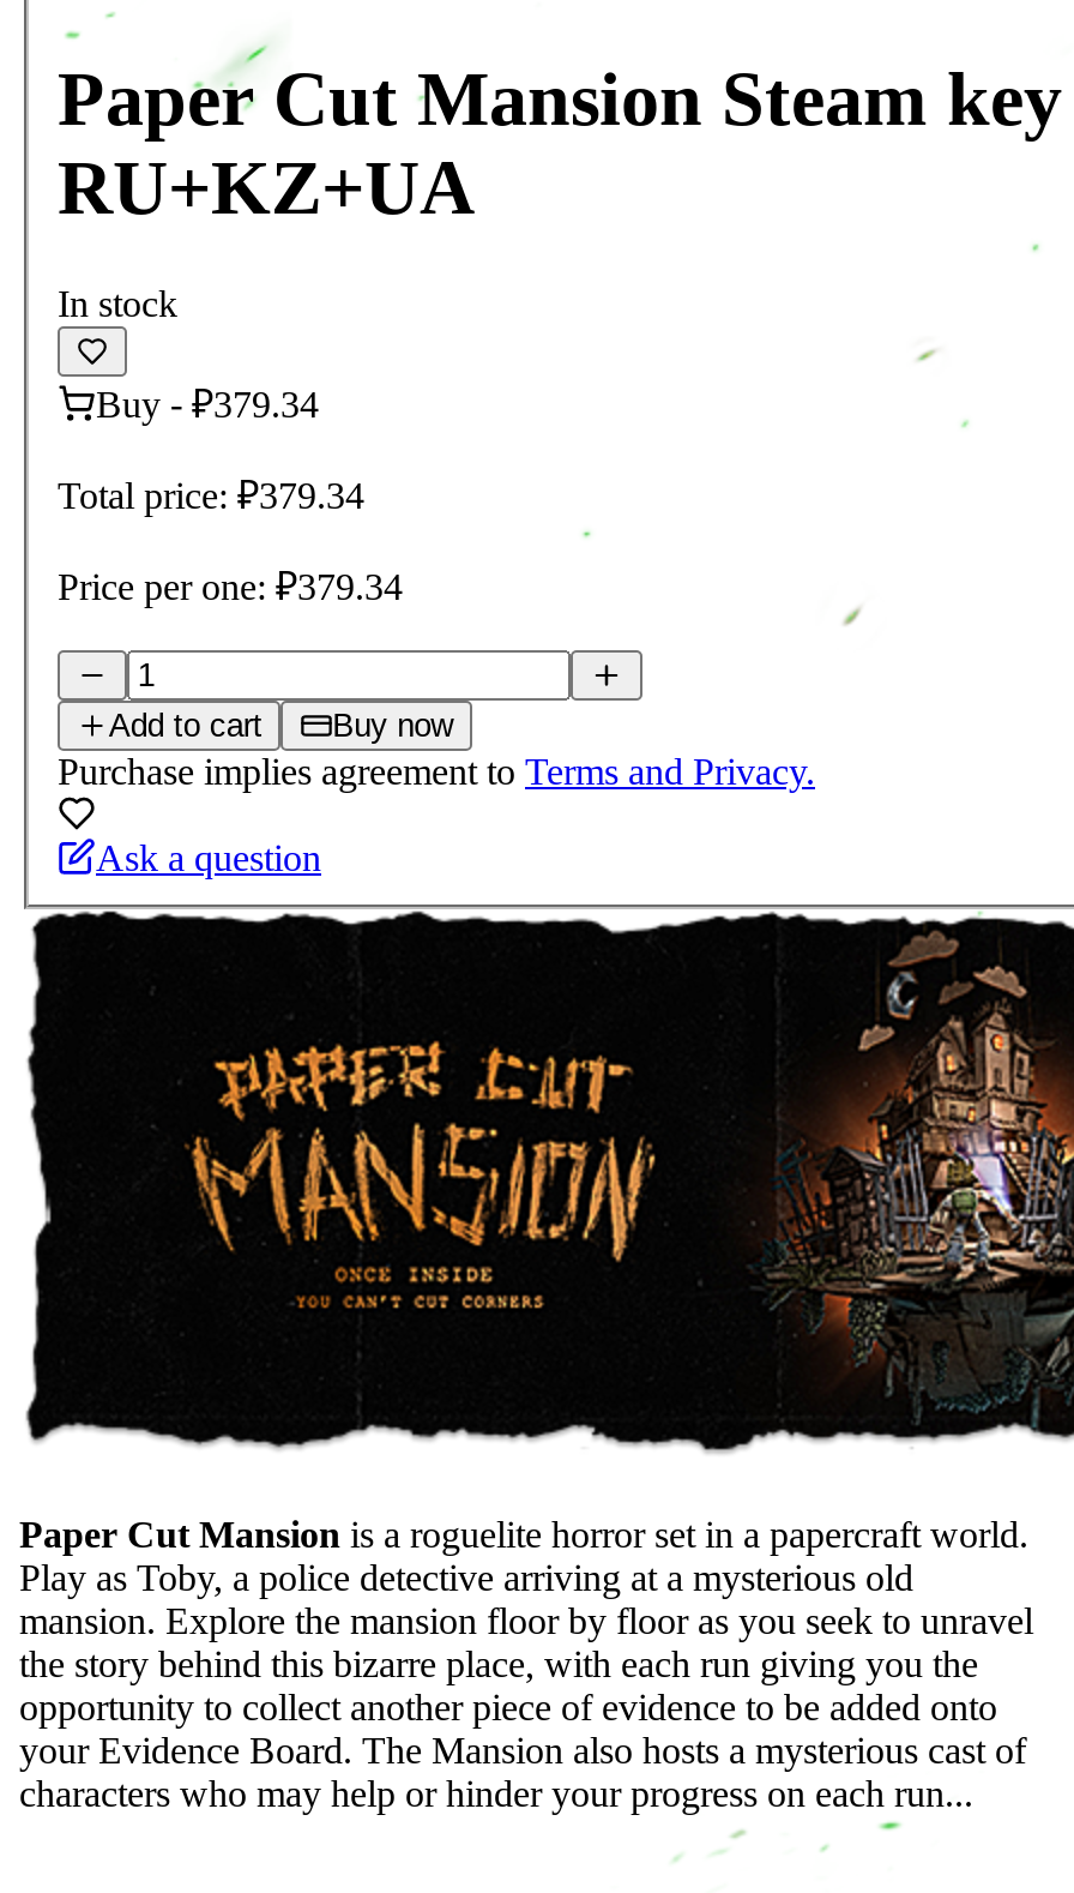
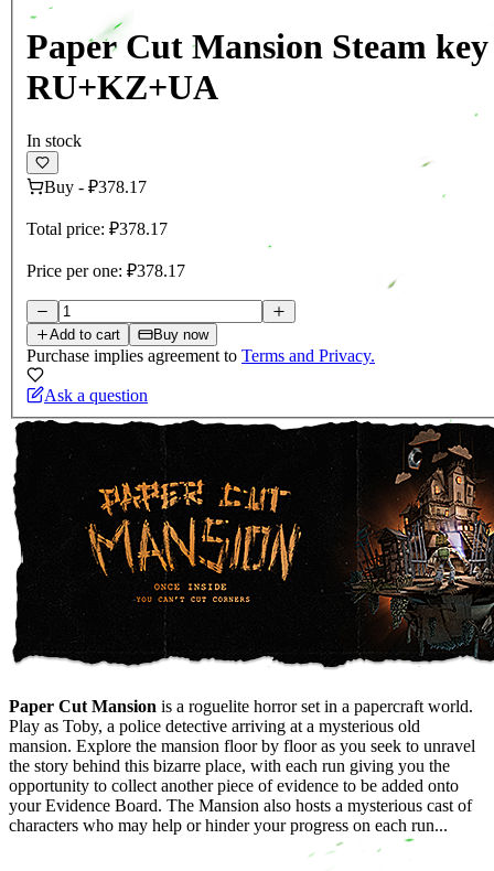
- Buy - ₽379.34
+ Buy - ₽378.17

- Total price: ₽379.34
+ Total price: ₽378.17

- Price per one: ₽379.34
+ Price per one: ₽378.17
